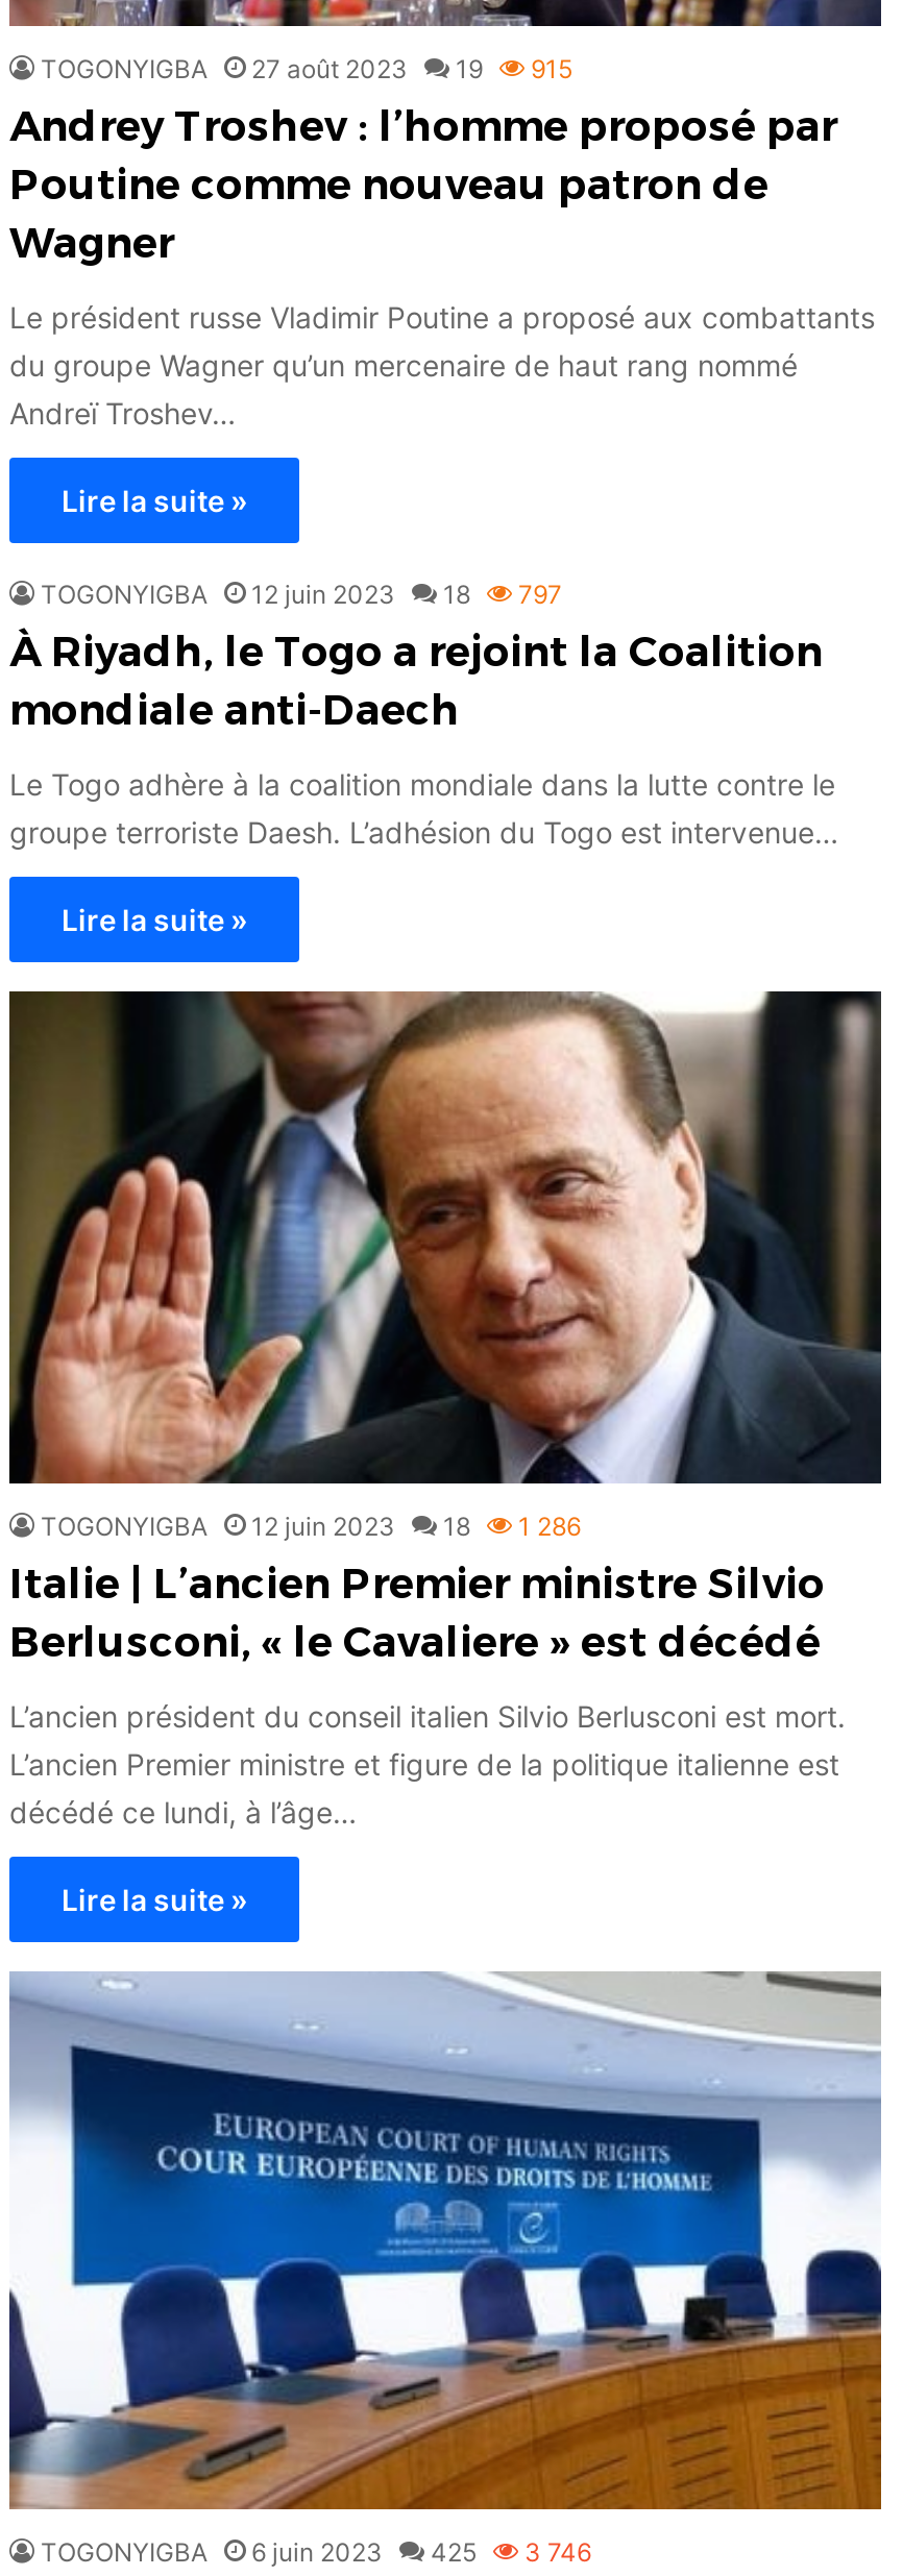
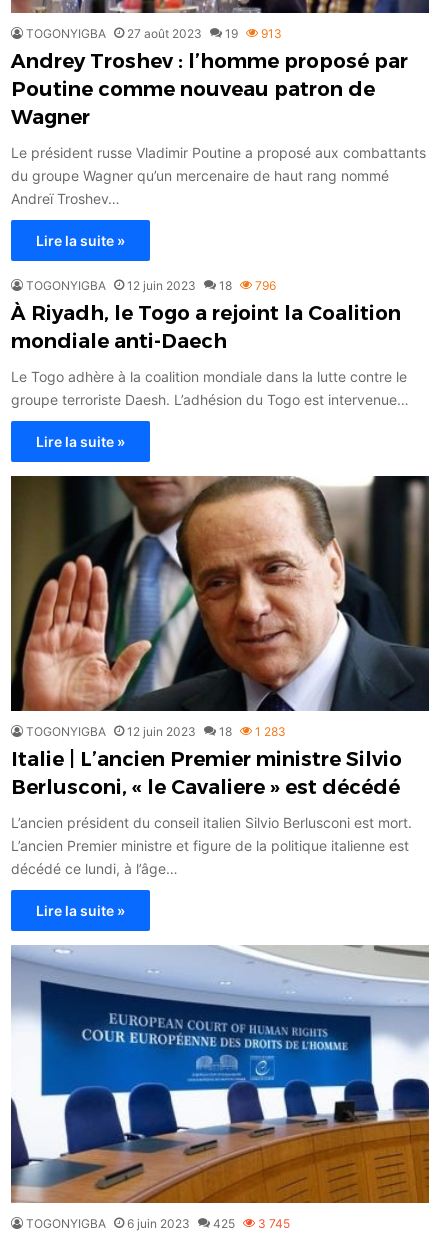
- TOGONYIGBA 27 août 2023 19 915
+ TOGONYIGBA 27 août 2023 19 913

- TOGONYIGBA 12 juin 2023 18 797
+ TOGONYIGBA 12 juin 2023 18 796

- TOGONYIGBA 12 juin 2023 18 1 286
+ TOGONYIGBA 12 juin 2023 18 1 283

- TOGONYIGBA 6 juin 2023 425 3 746
+ TOGONYIGBA 6 juin 2023 425 3 745
